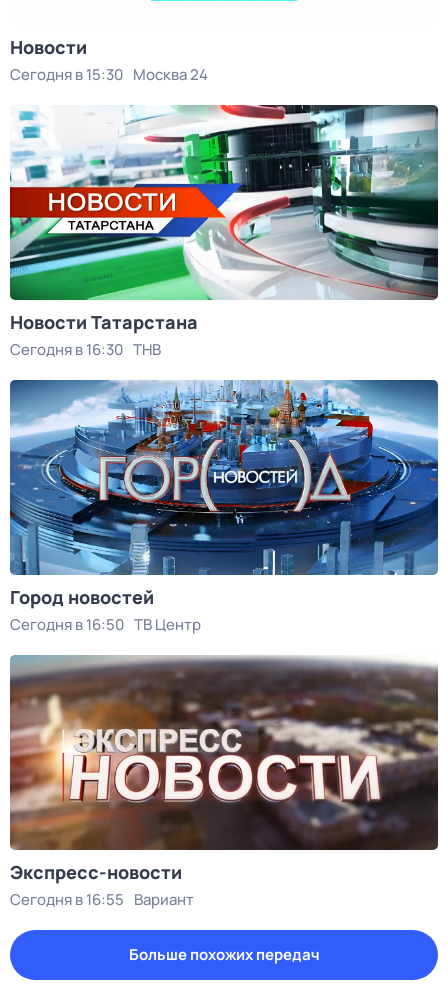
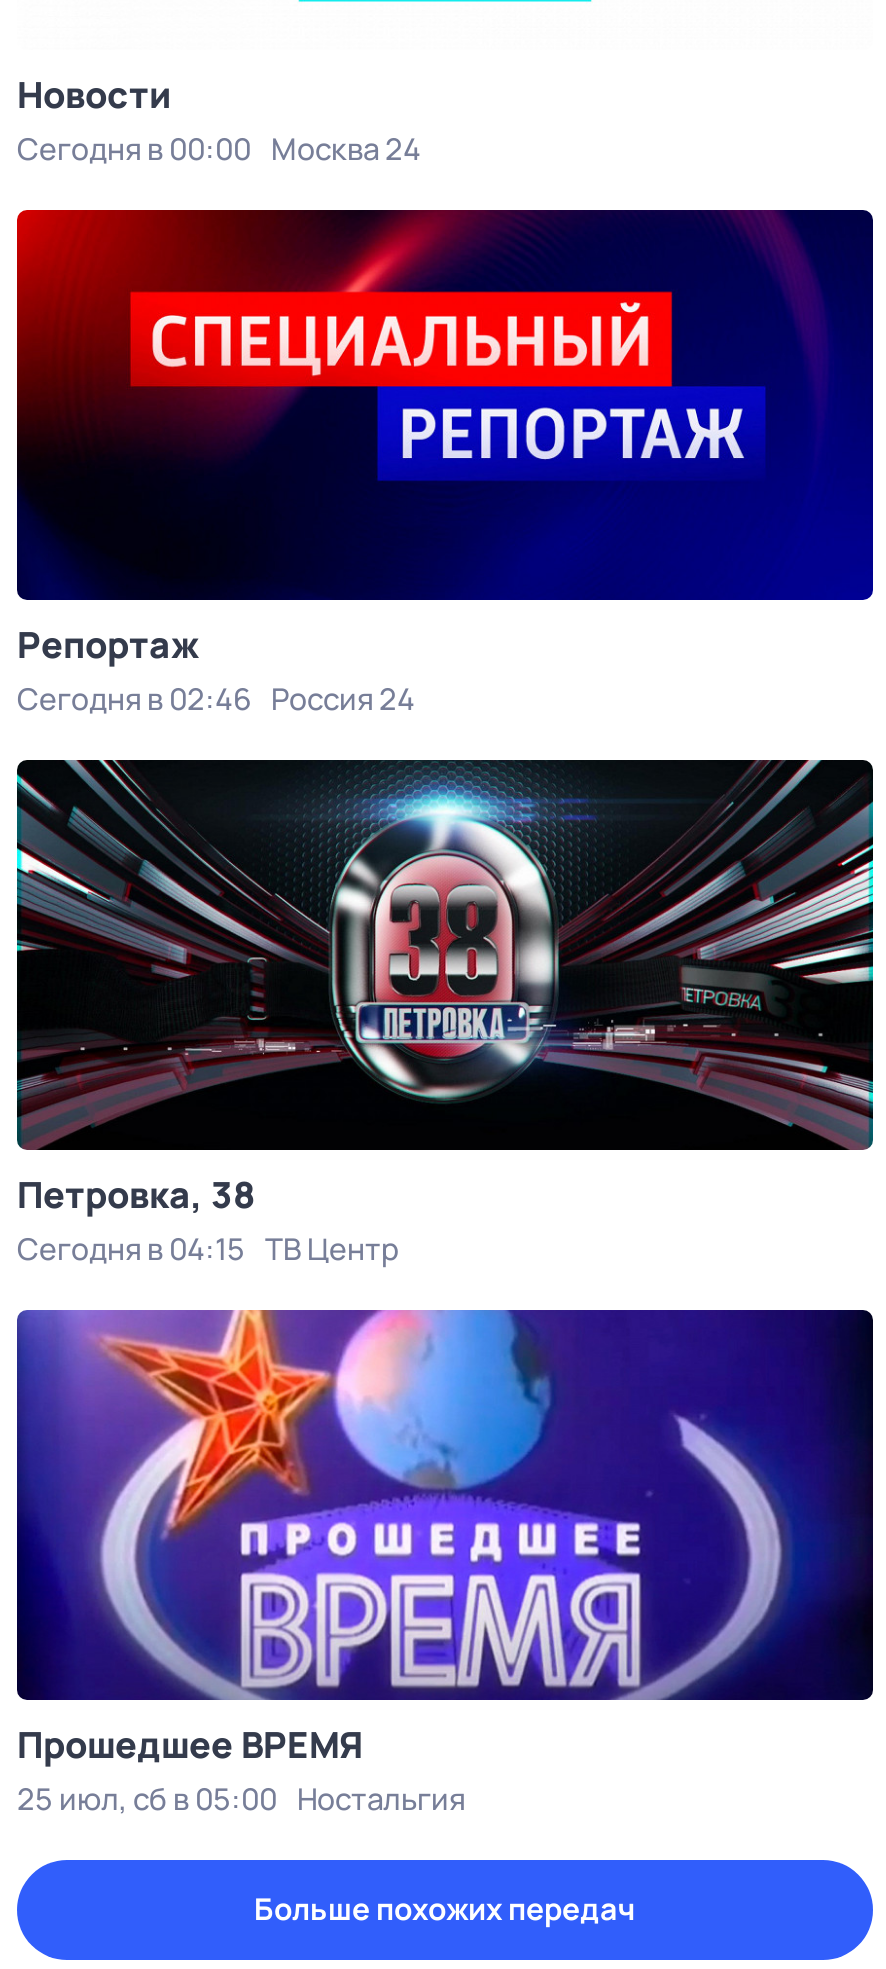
- Сегодня в 15:30 Москва 24
+ Сегодня в 00:00 Москва 24

- [image]
- Новости Татарстана
- Сегодня в 16:30 ТНВ
+ [image]
+ Репортаж
+ Сегодня в 02:46 Россия 24

- [image]
- Город новостей
- Сегодня в 16:50 ТВ Центр
+ [image]
+ Петровка, 38
+ Сегодня в 04:15 ТВ Центр

- [image]
- Экспресс-новости
- Сегодня в 16:55 Вариант
+ [image]
+ Прошедшее ВРЕМЯ
+ 25 июл, сб в 05:00 Ностальгия
